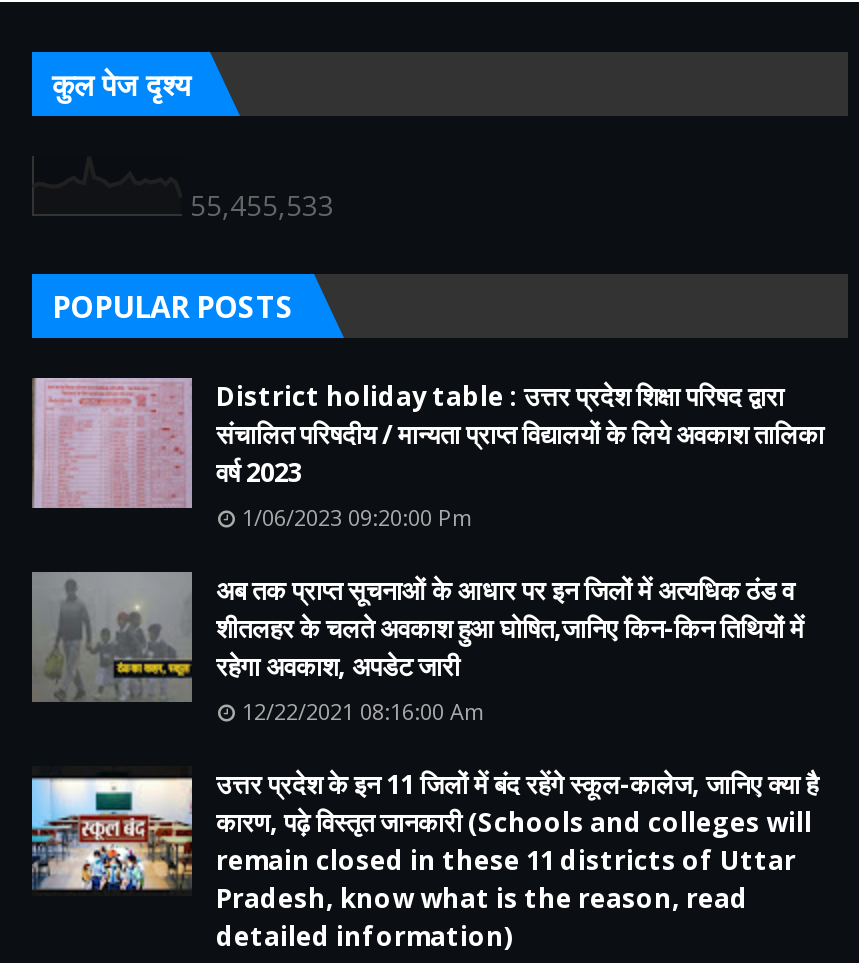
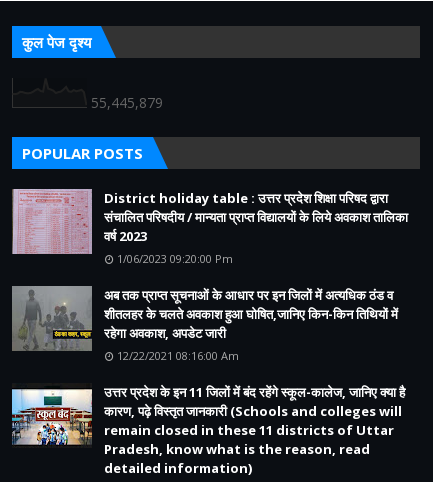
- 55,455,533
+ 55,445,879
